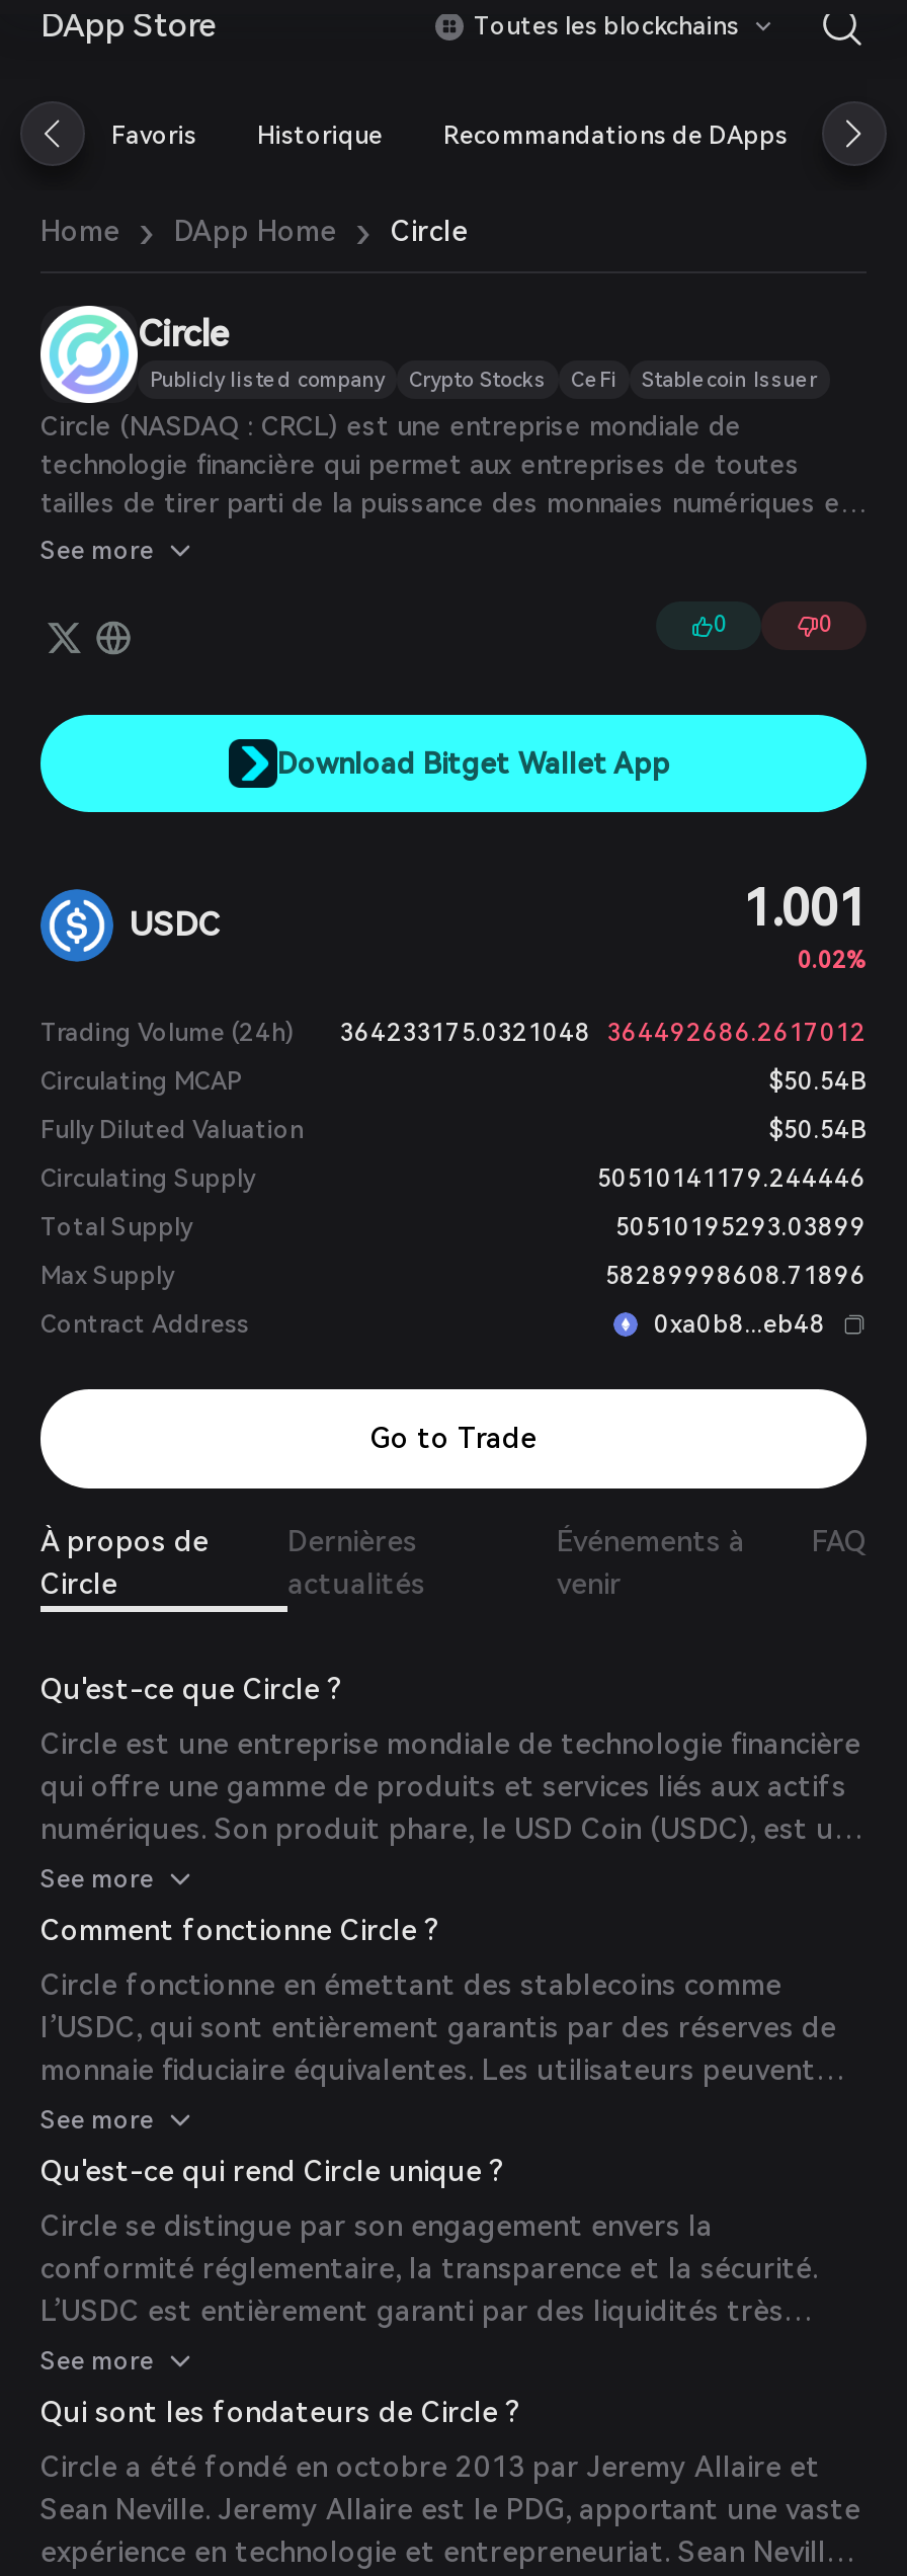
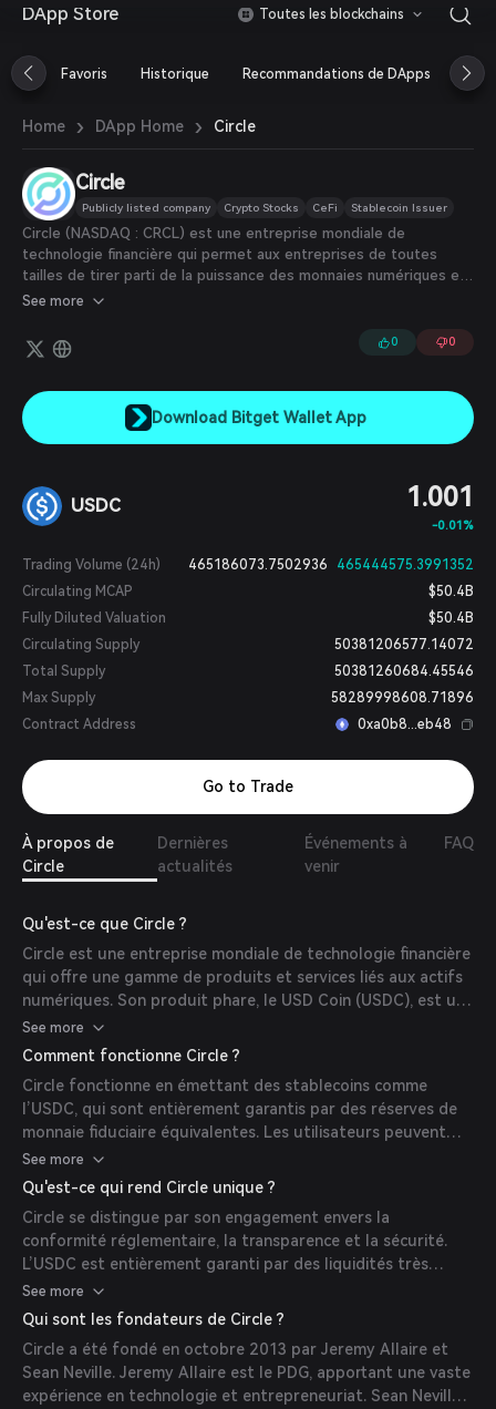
- 0.02%
+ -0.01%

- Trading Volume (24h) 364233175.0321048 364492686.2617012
+ Trading Volume (24h) 465186073.7502936 465444575.3991352

- $50.54B
+ $50.4B

- $50.54B
+ $50.4B

- 50510141179.244446
+ 50381206577.14072

- 50510195293.03899
+ 50381260684.45546
